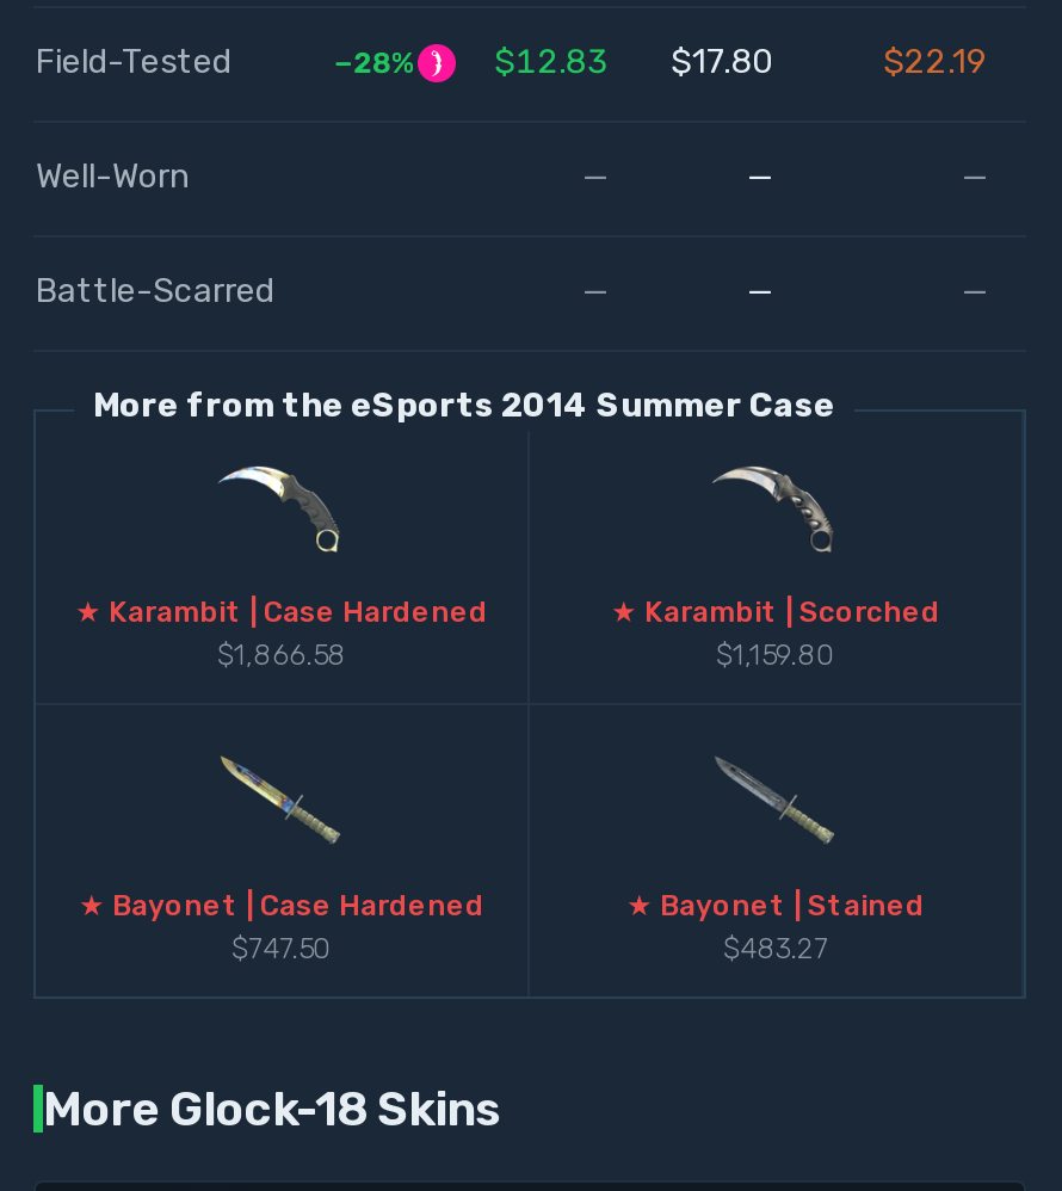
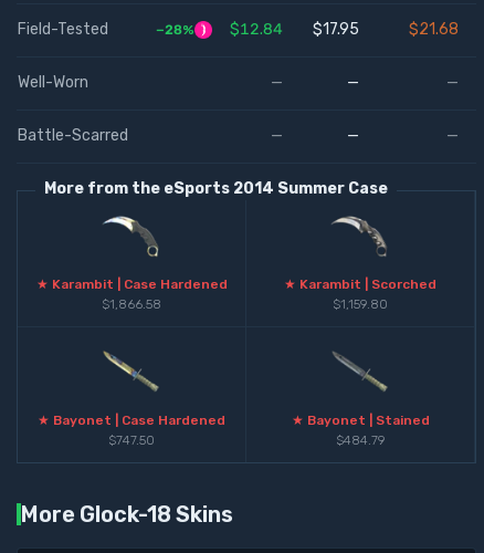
- $12.83
+ $12.84

- $17.80
+ $17.95

- $22.19
+ $21.68

- $483.27
+ $484.79
